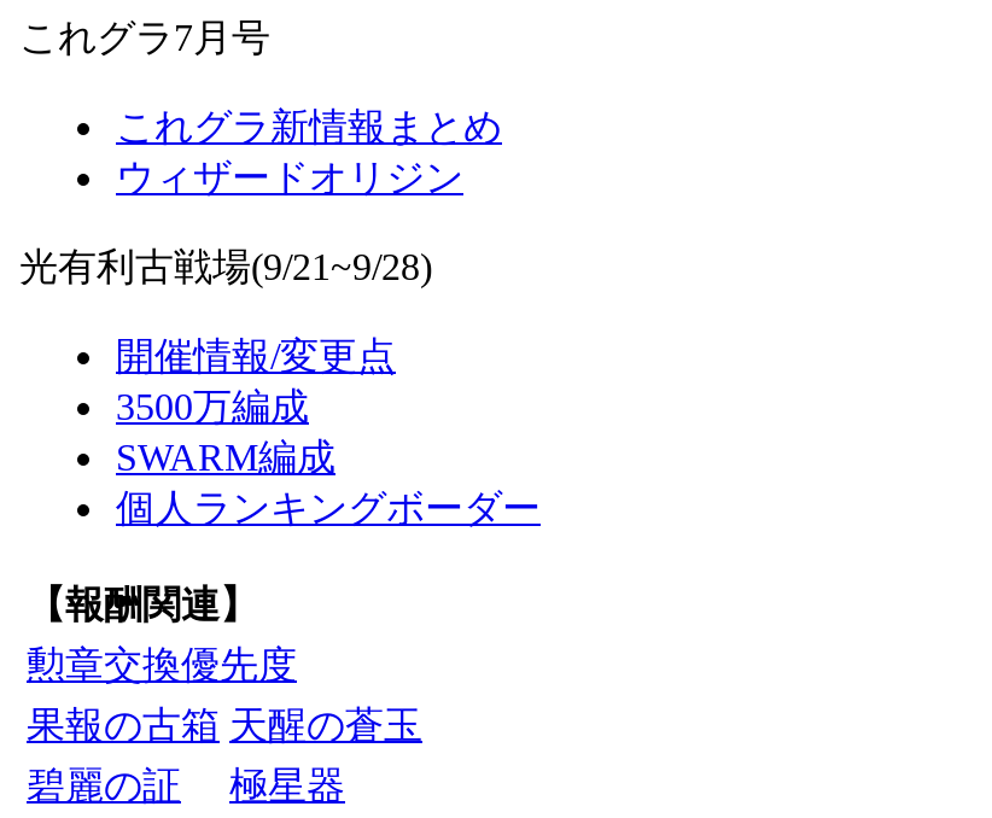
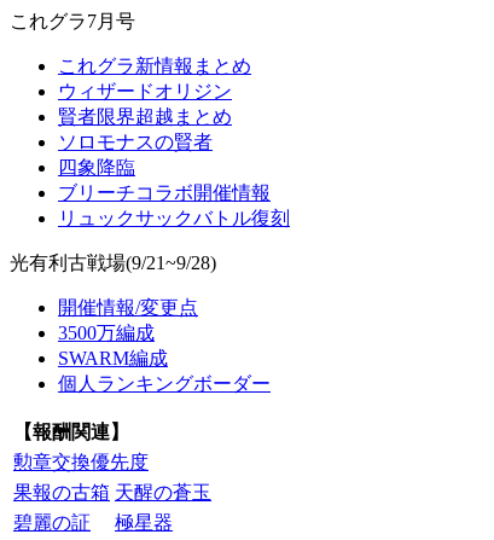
+ 賢者限界超越まとめ
+ ソロモナスの賢者
+ 四象降臨
+ ブリーチコラボ開催情報
+ リュックサックバトル復刻
